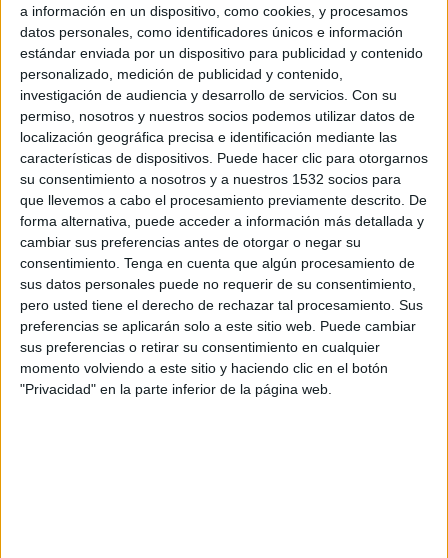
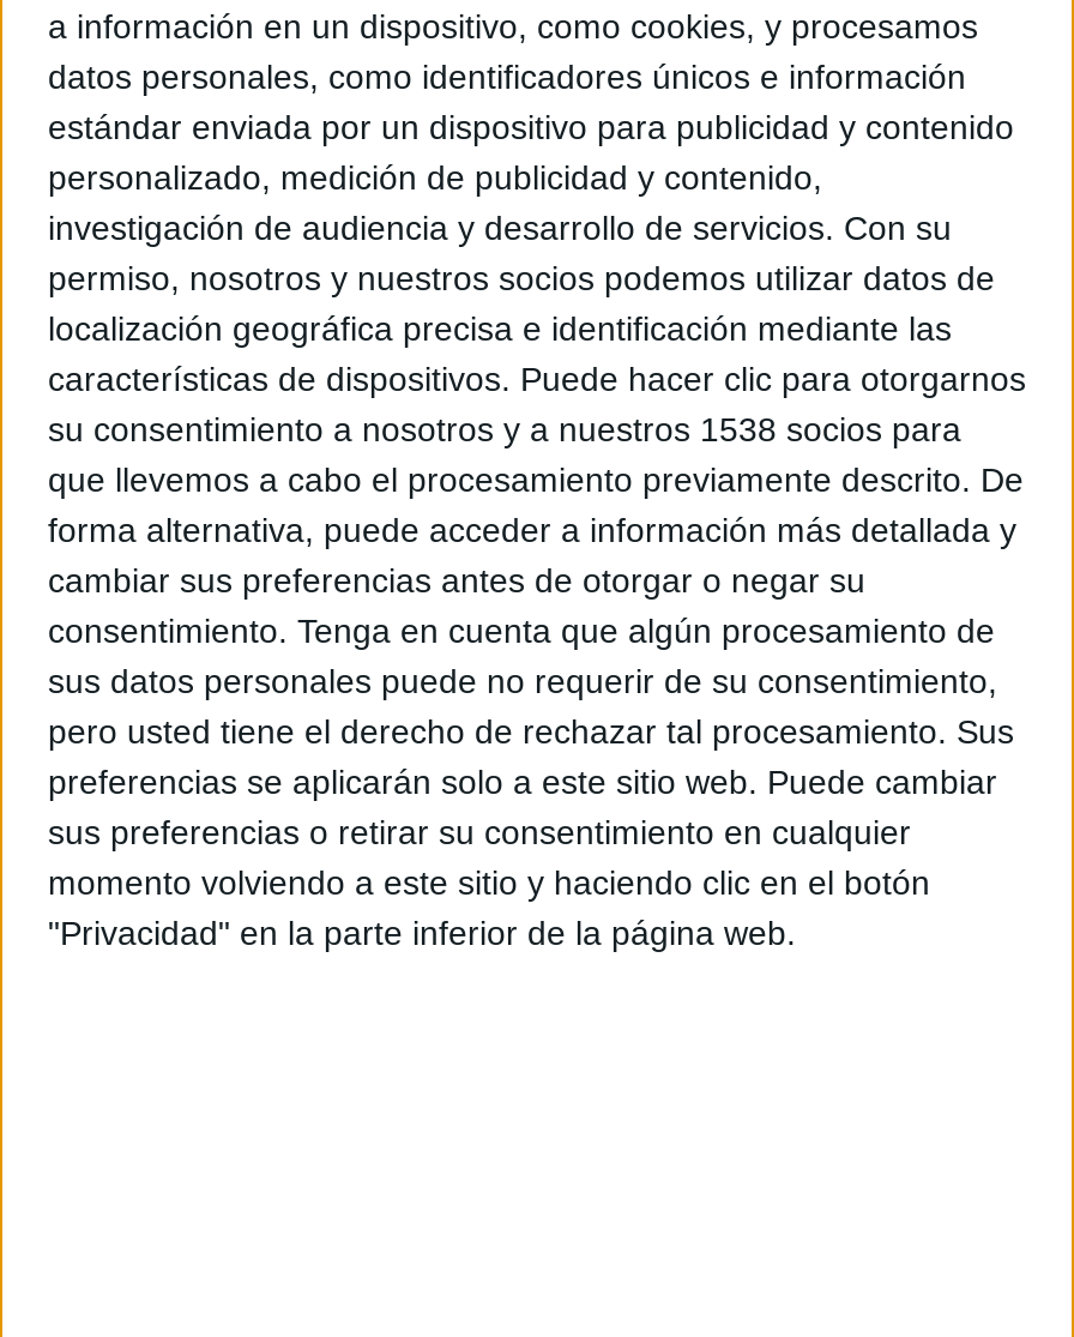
- su consentimiento a nosotros y a nuestros 1532 socios para
+ su consentimiento a nosotros y a nuestros 1538 socios para
